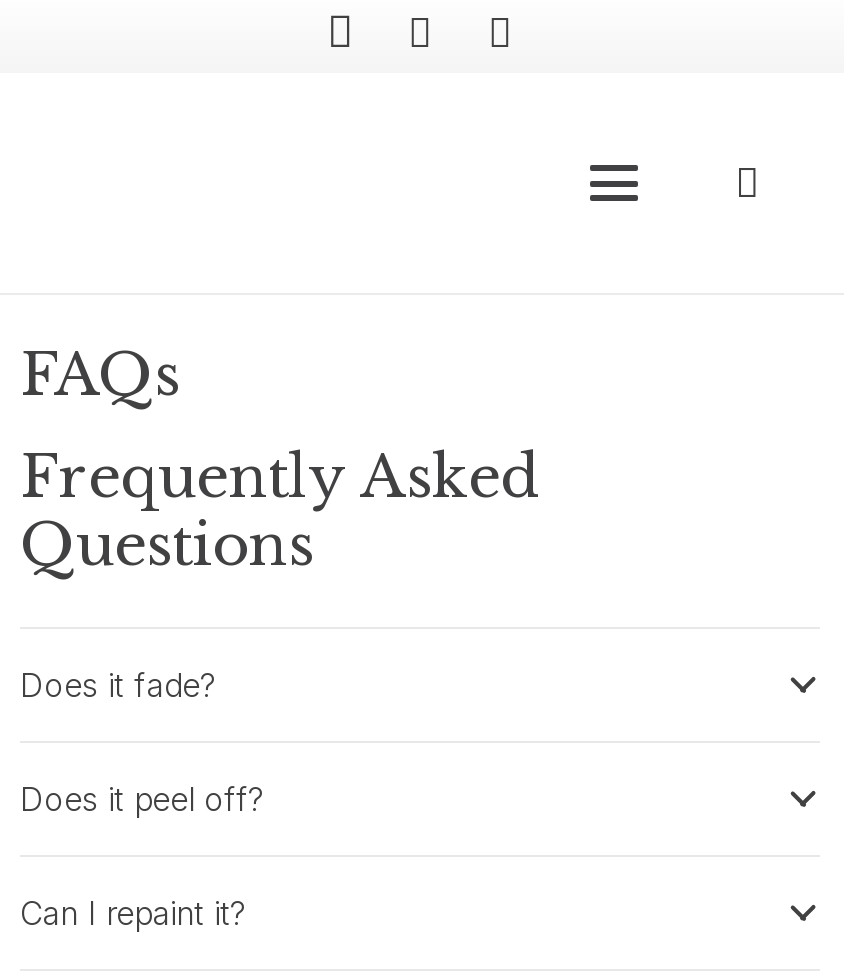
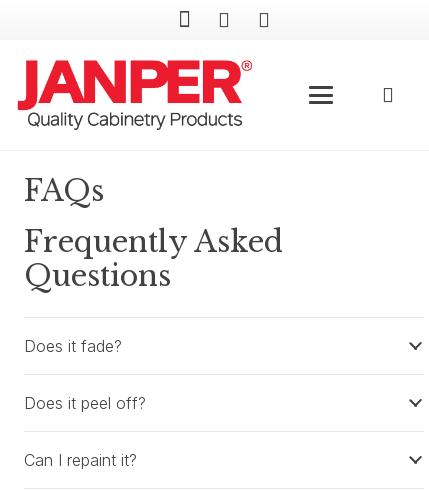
+ [image]
